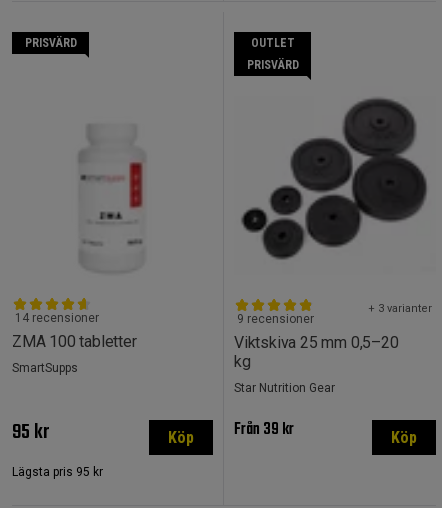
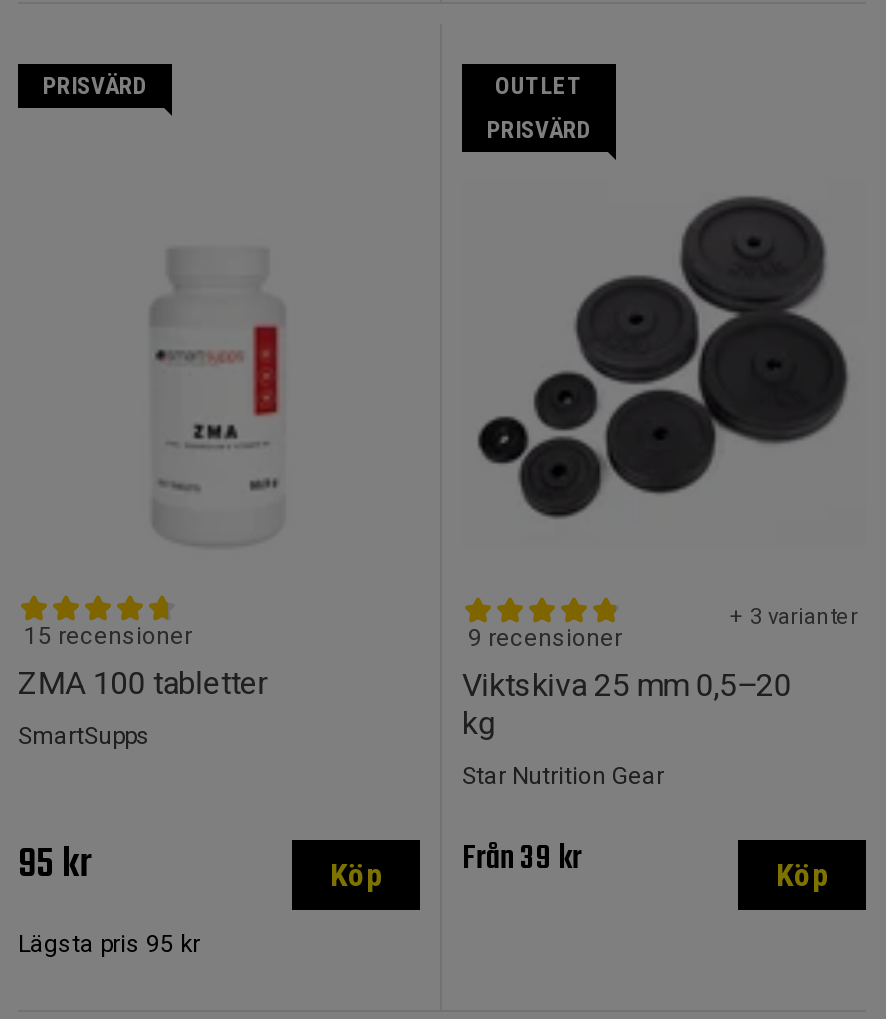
- 14 recensioner
+ 15 recensioner
